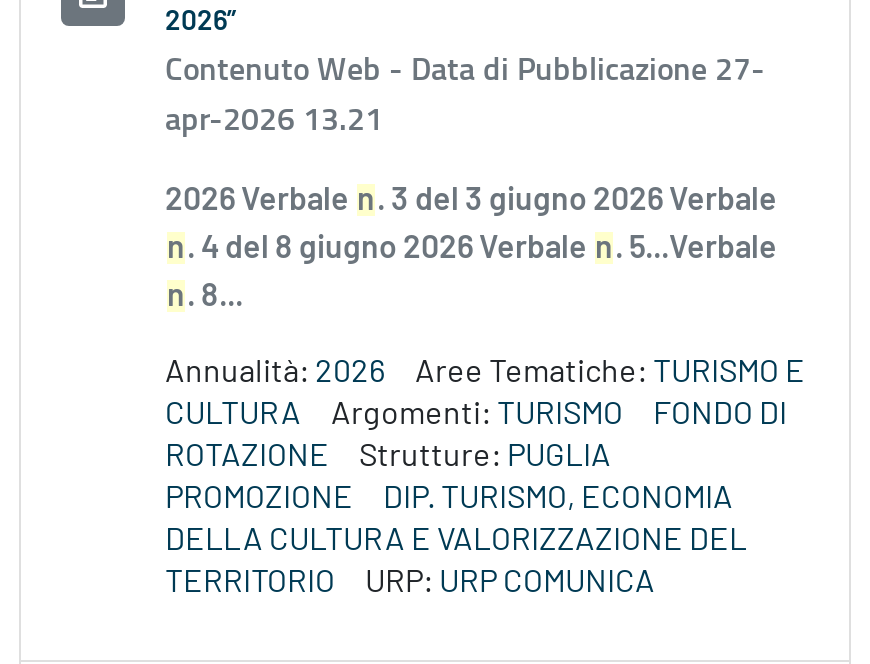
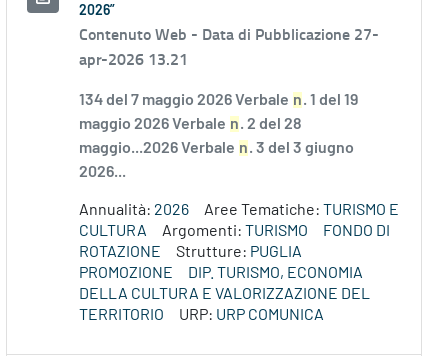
- 2026 Verbale n. 3 del 3 giugno 2026 Verbale
- n. 4 del 8 giugno 2026 Verbale n. 5...Verbale
- n. 8...
+ 134 del 7 maggio 2026 Verbale n. 1 del 19
+ maggio 2026 Verbale n. 2 del 28
+ maggio...2026 Verbale n. 3 del 3 giugno
+ 2026...
